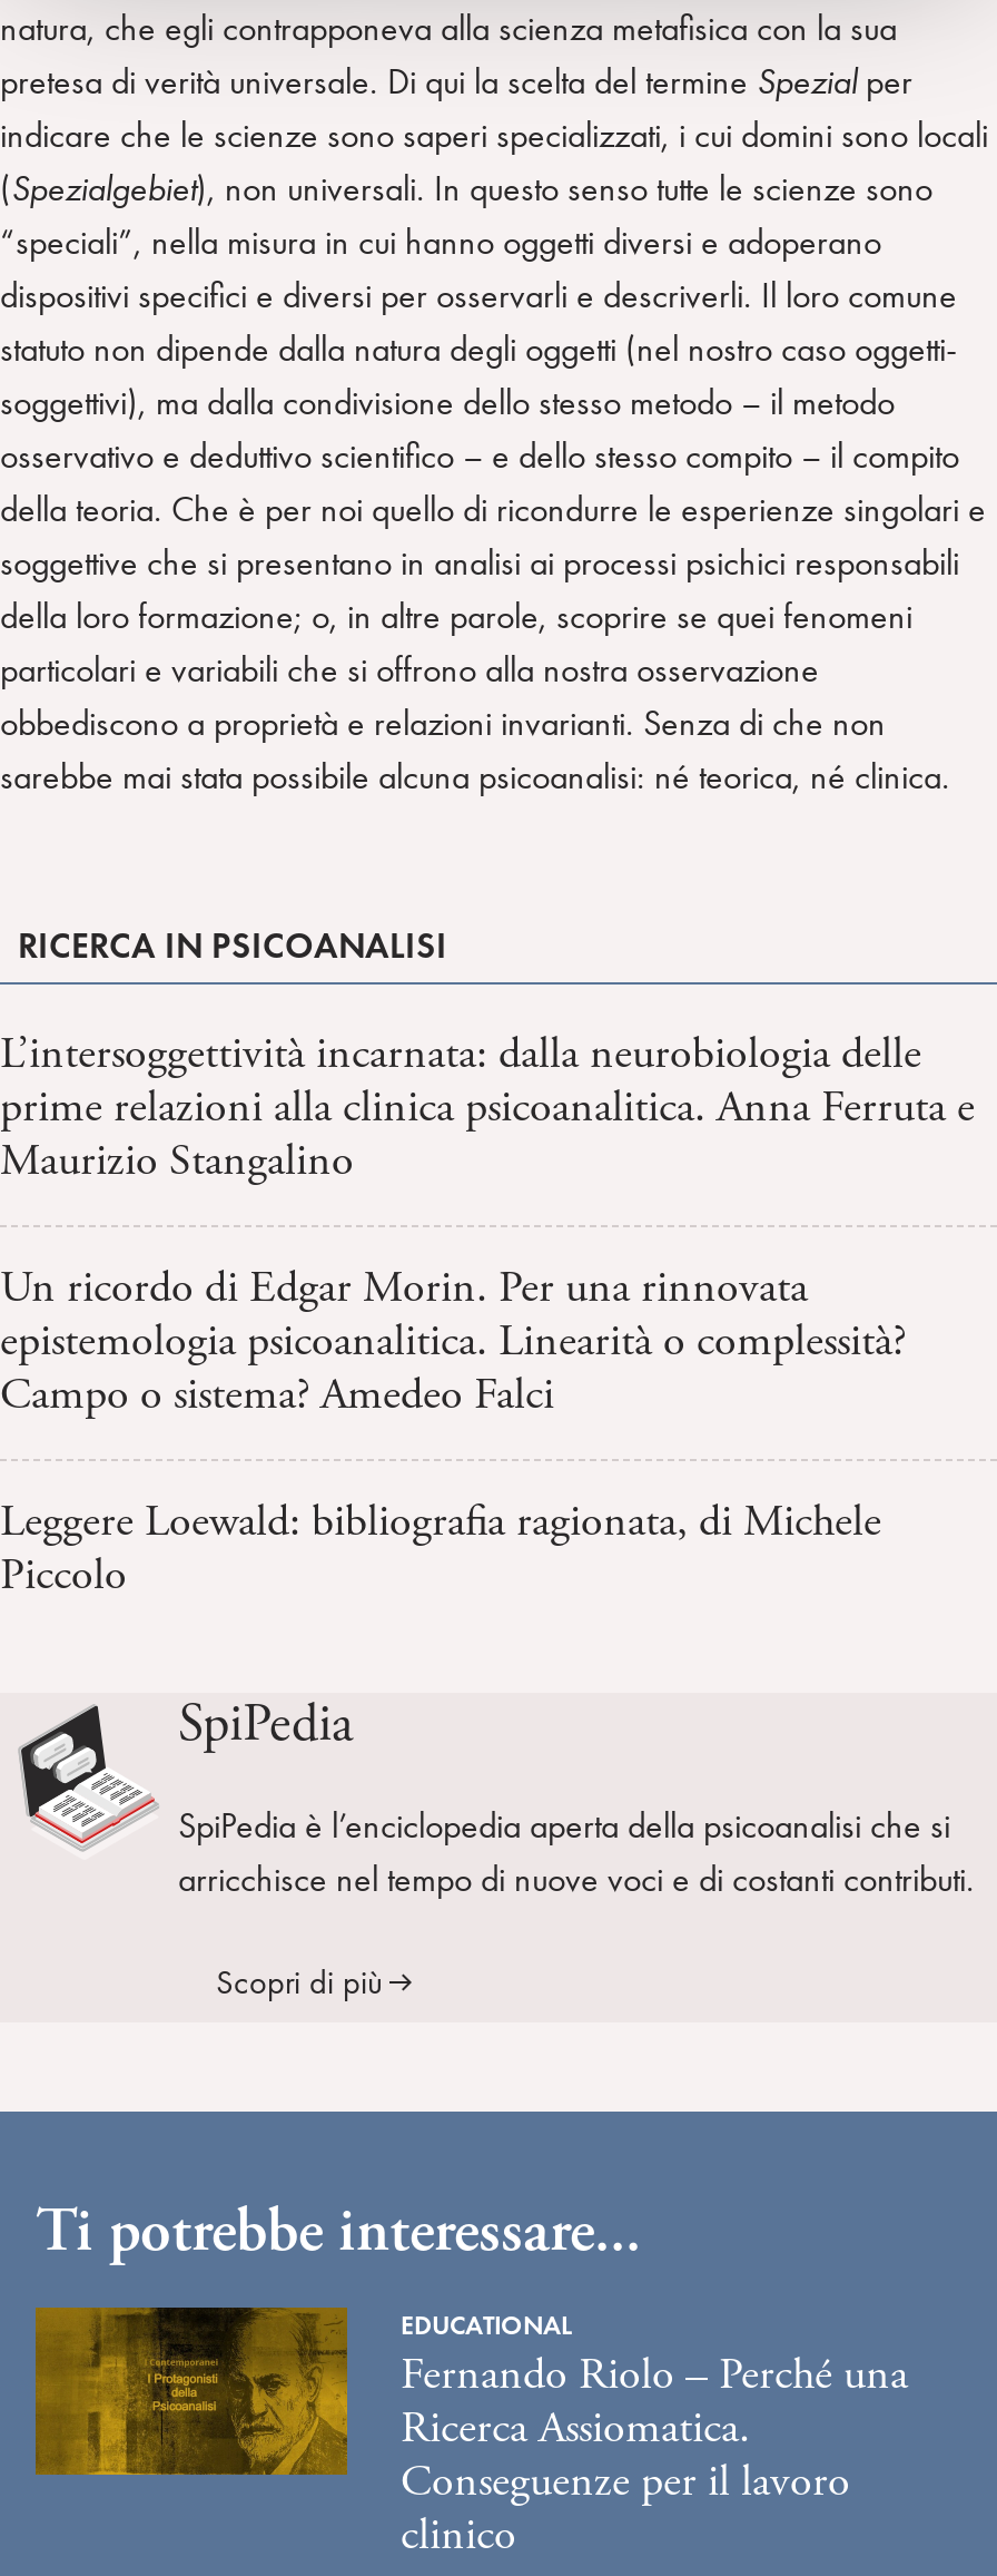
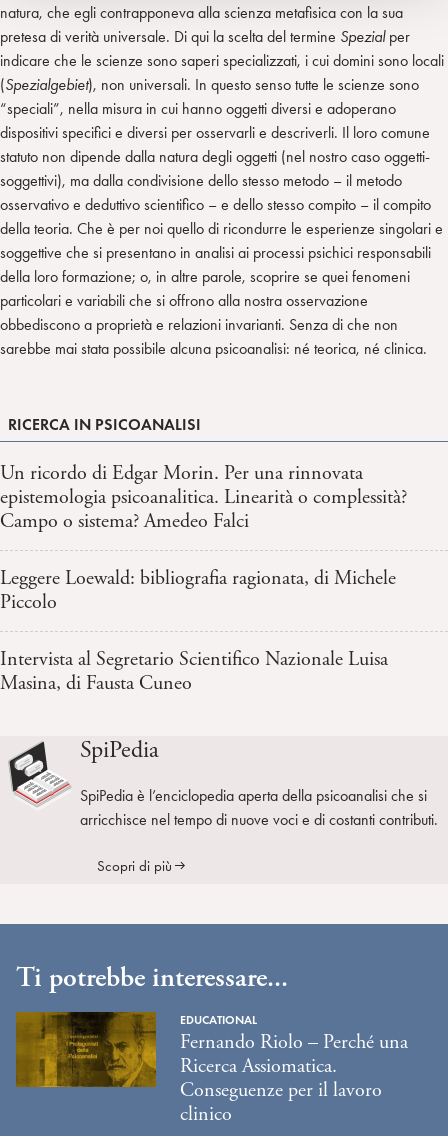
- L’intersoggettività incarnata: dalla neurobiologia delle
- prime relazioni alla clinica psicoanalitica. Anna Ferruta e
- Maurizio Stangalino

moved up: Un ricordo di Edgar Morin. Per una rinnovata | epistemologia psicoanalitica. Linearità o complessità? | Campo o sistema? Amedeo Falci | Leggere Loewald: bibliografia ragionata, di Michele | Piccolo

+ Intervista al Segretario Scientifico Nazionale Luisa
+ Masina, di Fausta Cuneo
